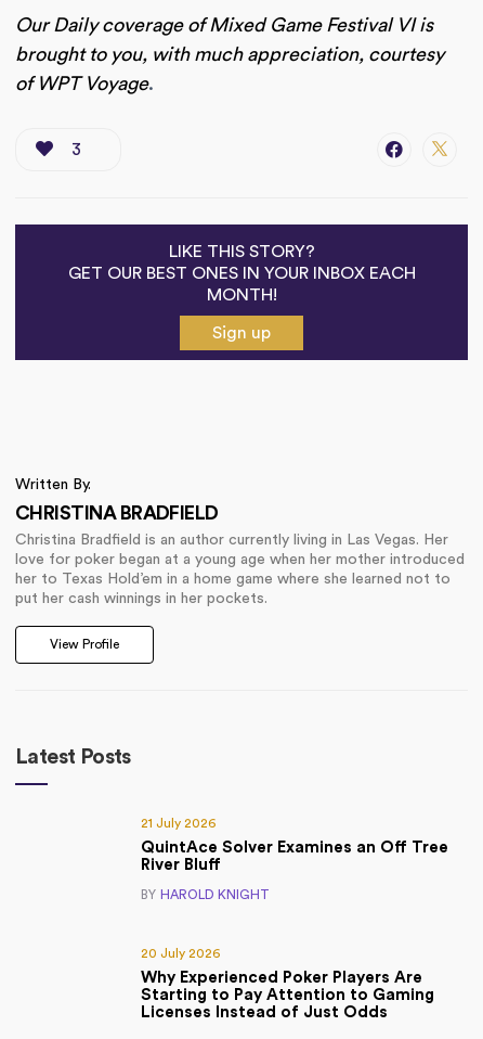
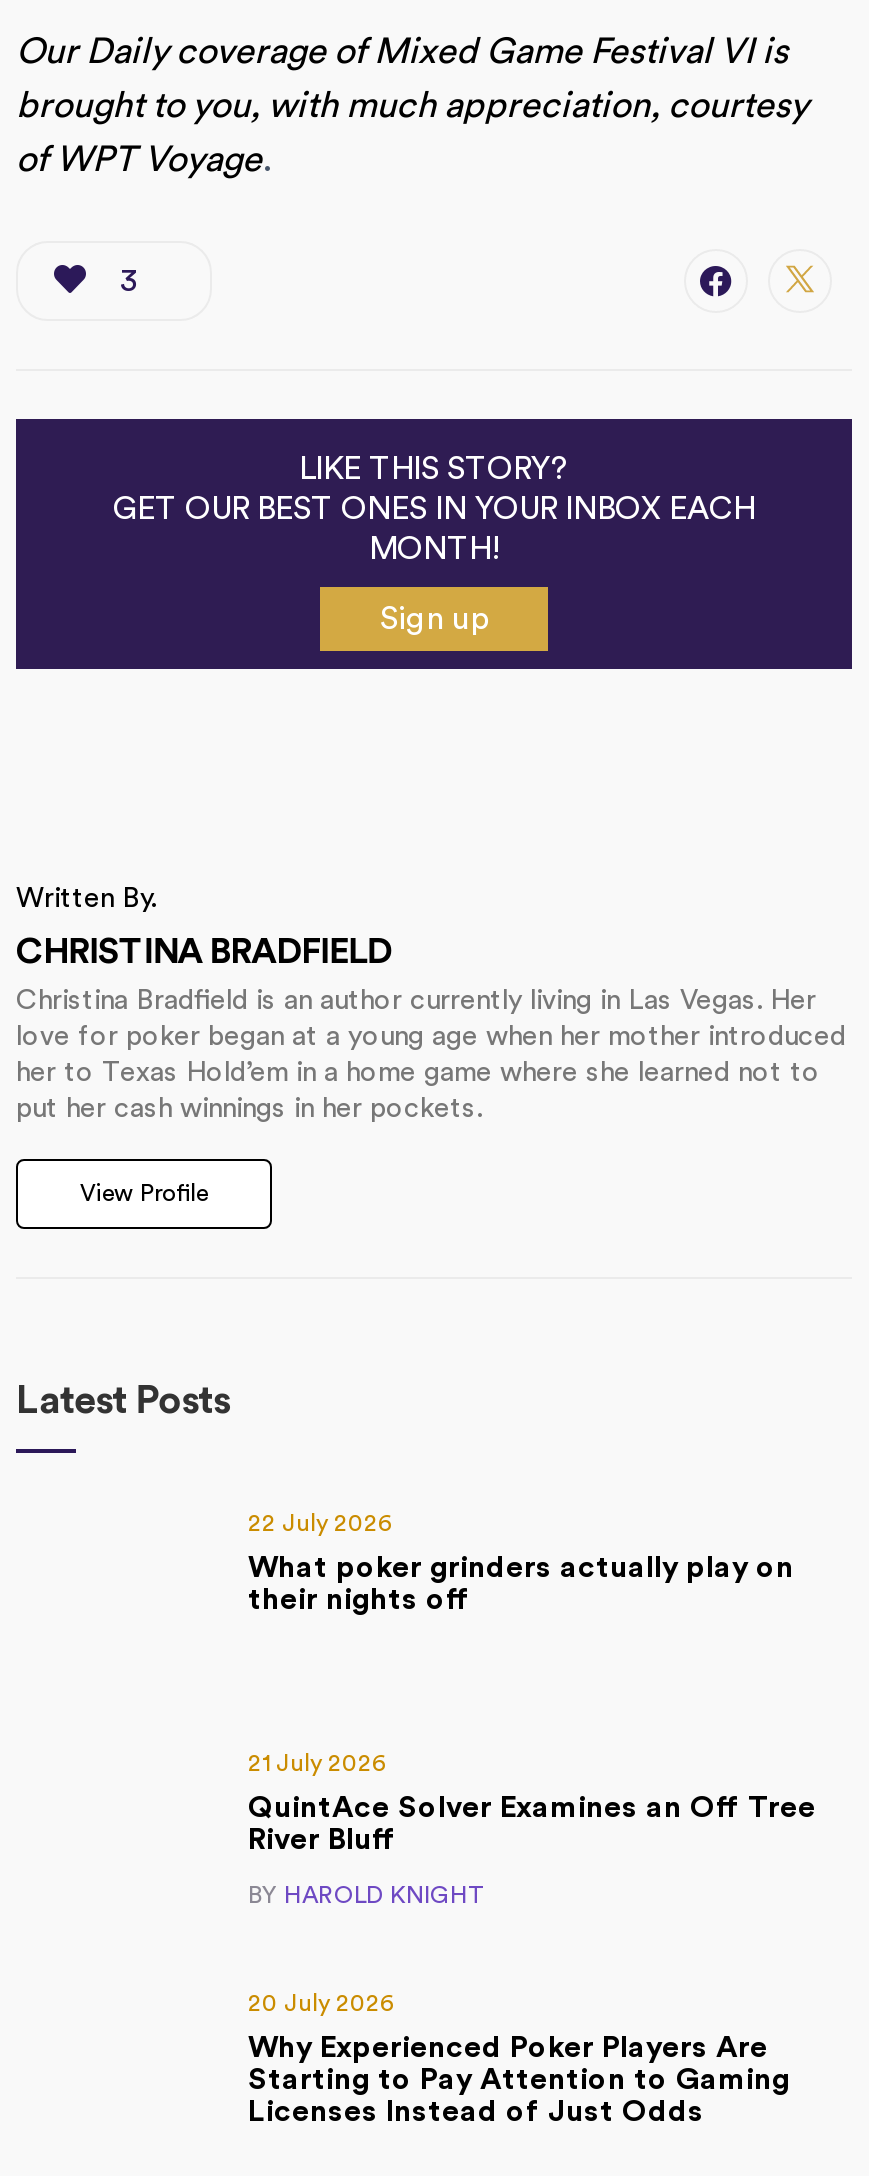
+ 22 July 2026
+ What poker grinders actually play on
+ their nights off
